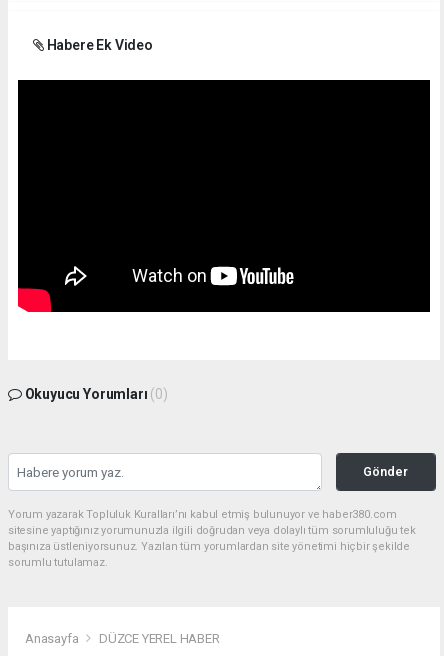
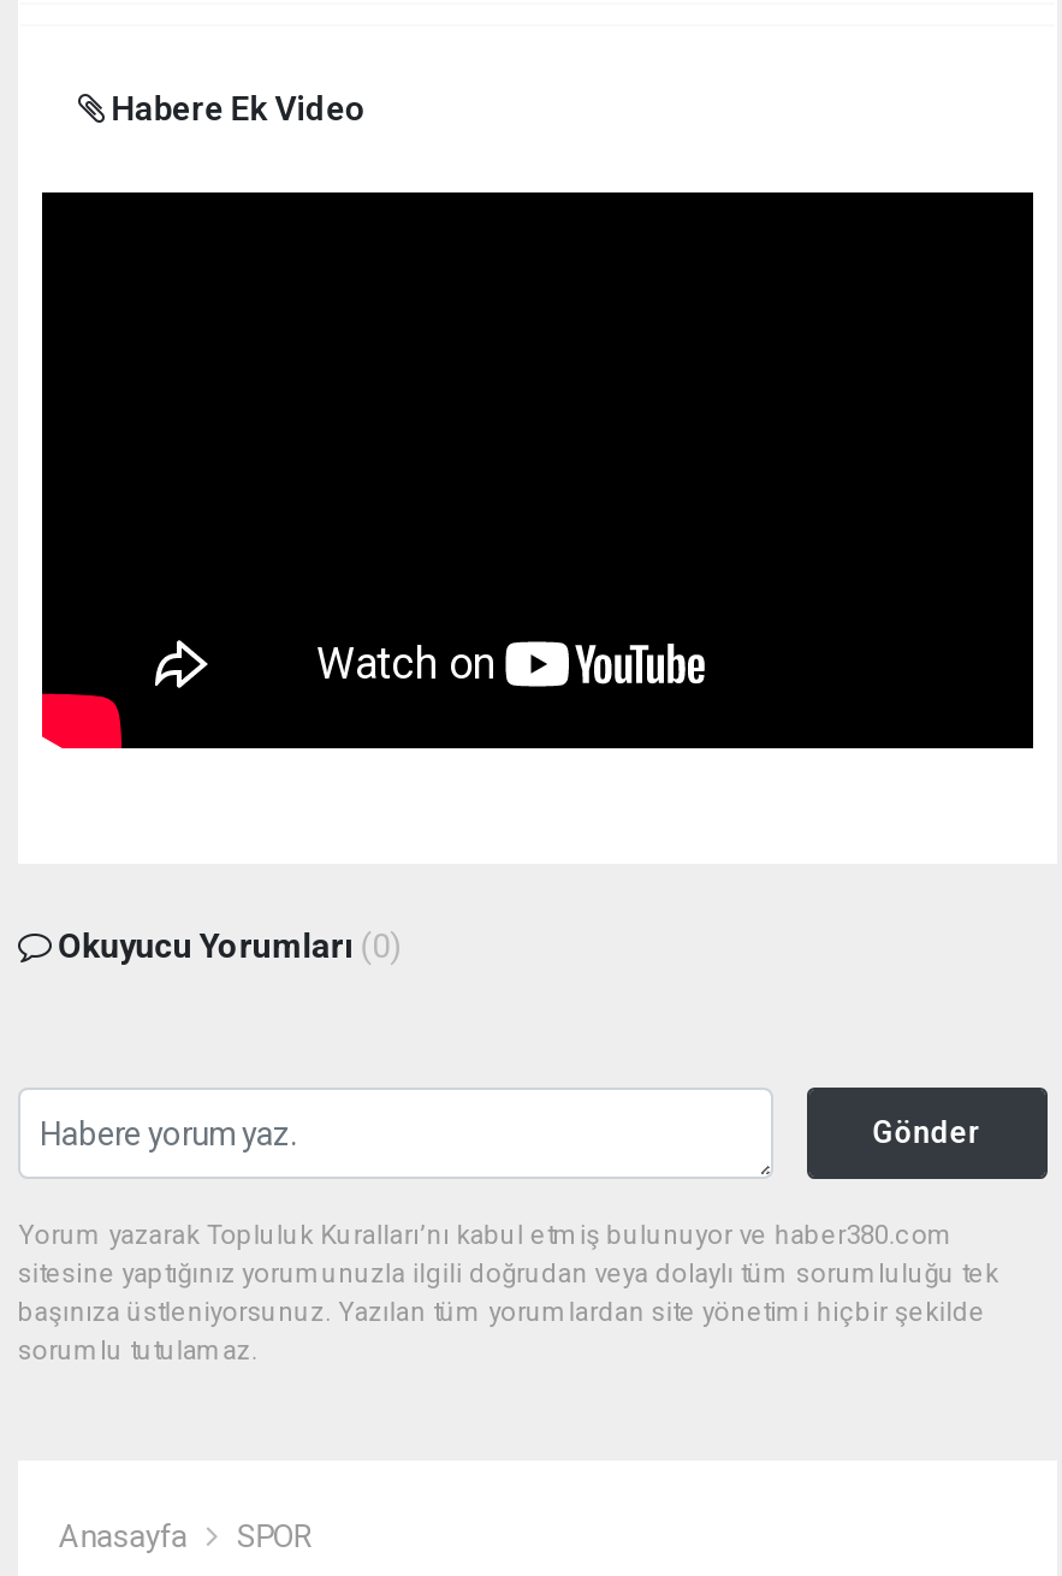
- DÜZCE YEREL HABER
+ SPOR
